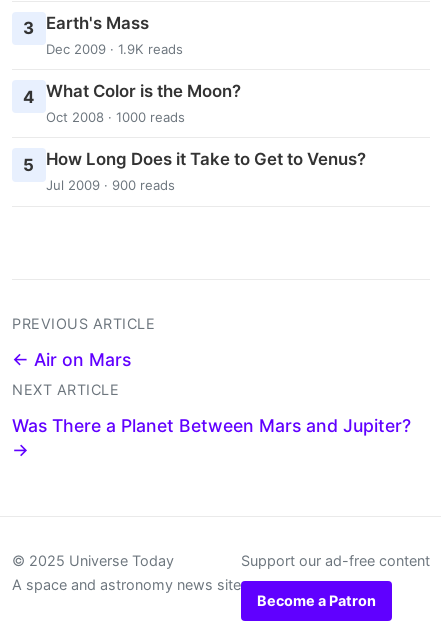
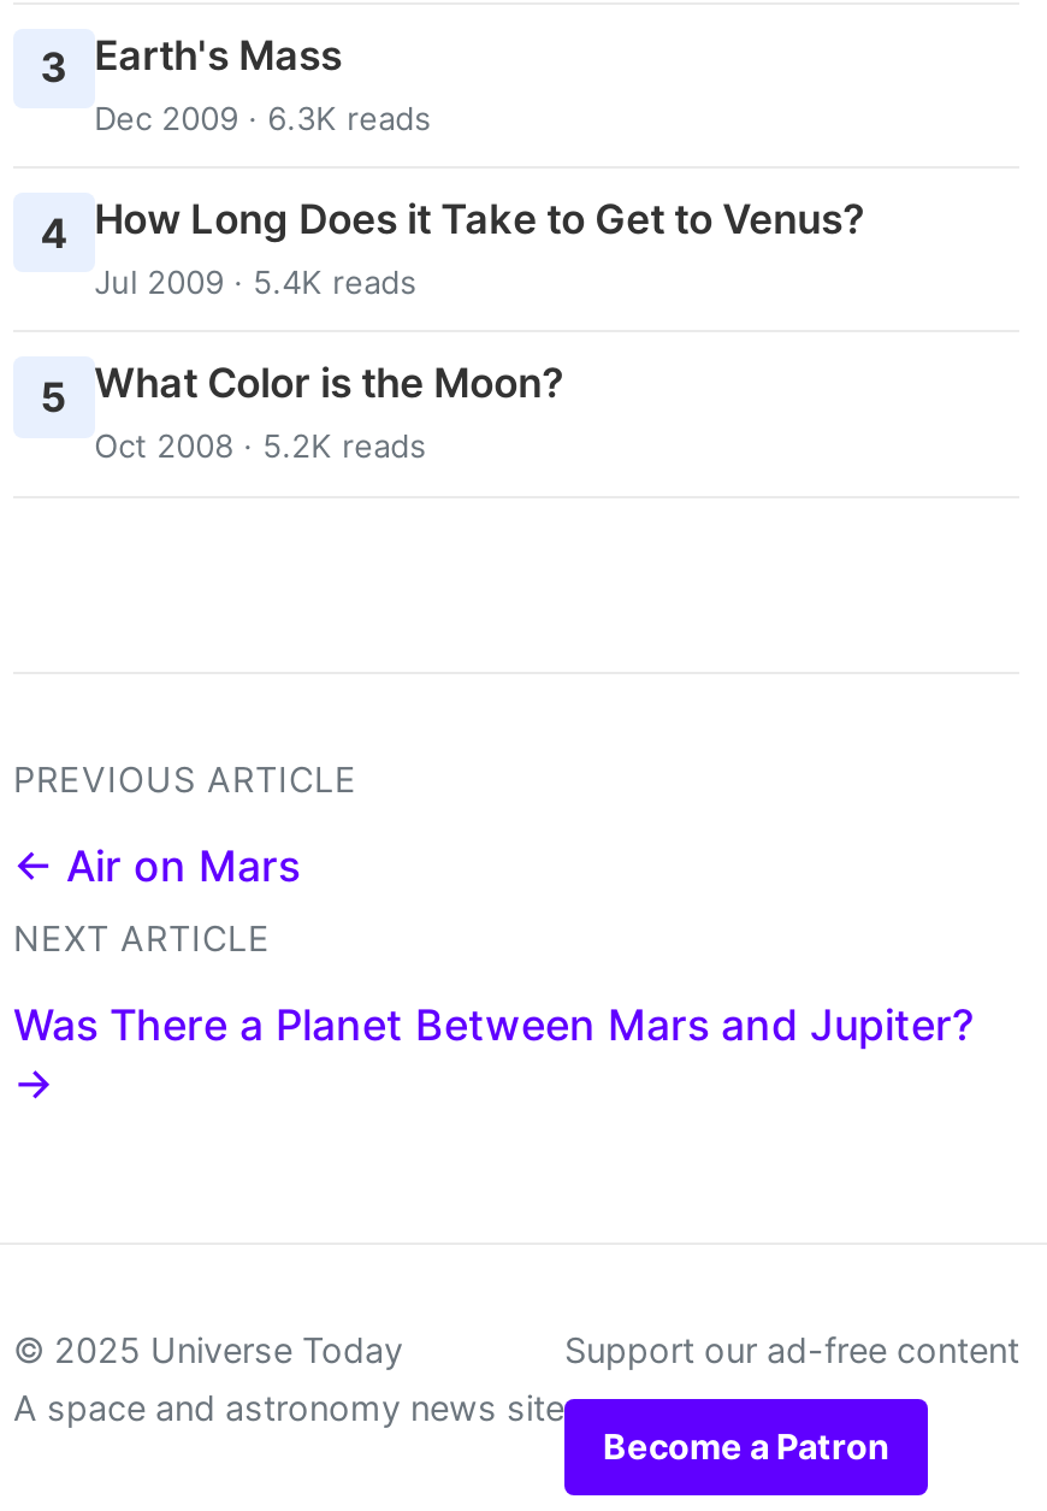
- Dec 2009 · 1.9K reads
+ Dec 2009 · 6.3K reads

- 4 What Color is the Moon?
- Oct 2008 · 1000 reads
+ 4 How Long Does it Take to Get to Venus?
+ Jul 2009 · 5.4K reads

- 5 How Long Does it Take to Get to Venus?
- Jul 2009 · 900 reads
+ 5 What Color is the Moon?
+ Oct 2008 · 5.2K reads
